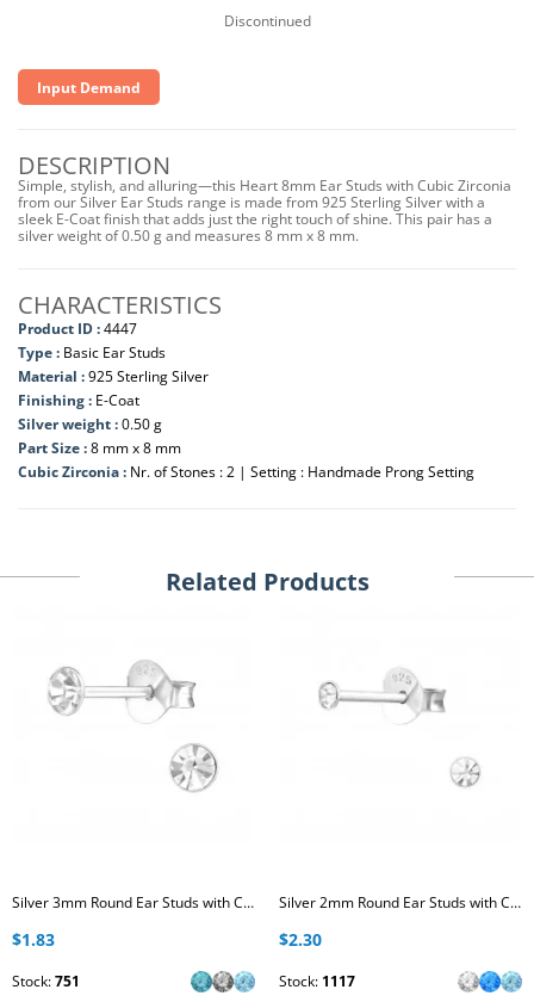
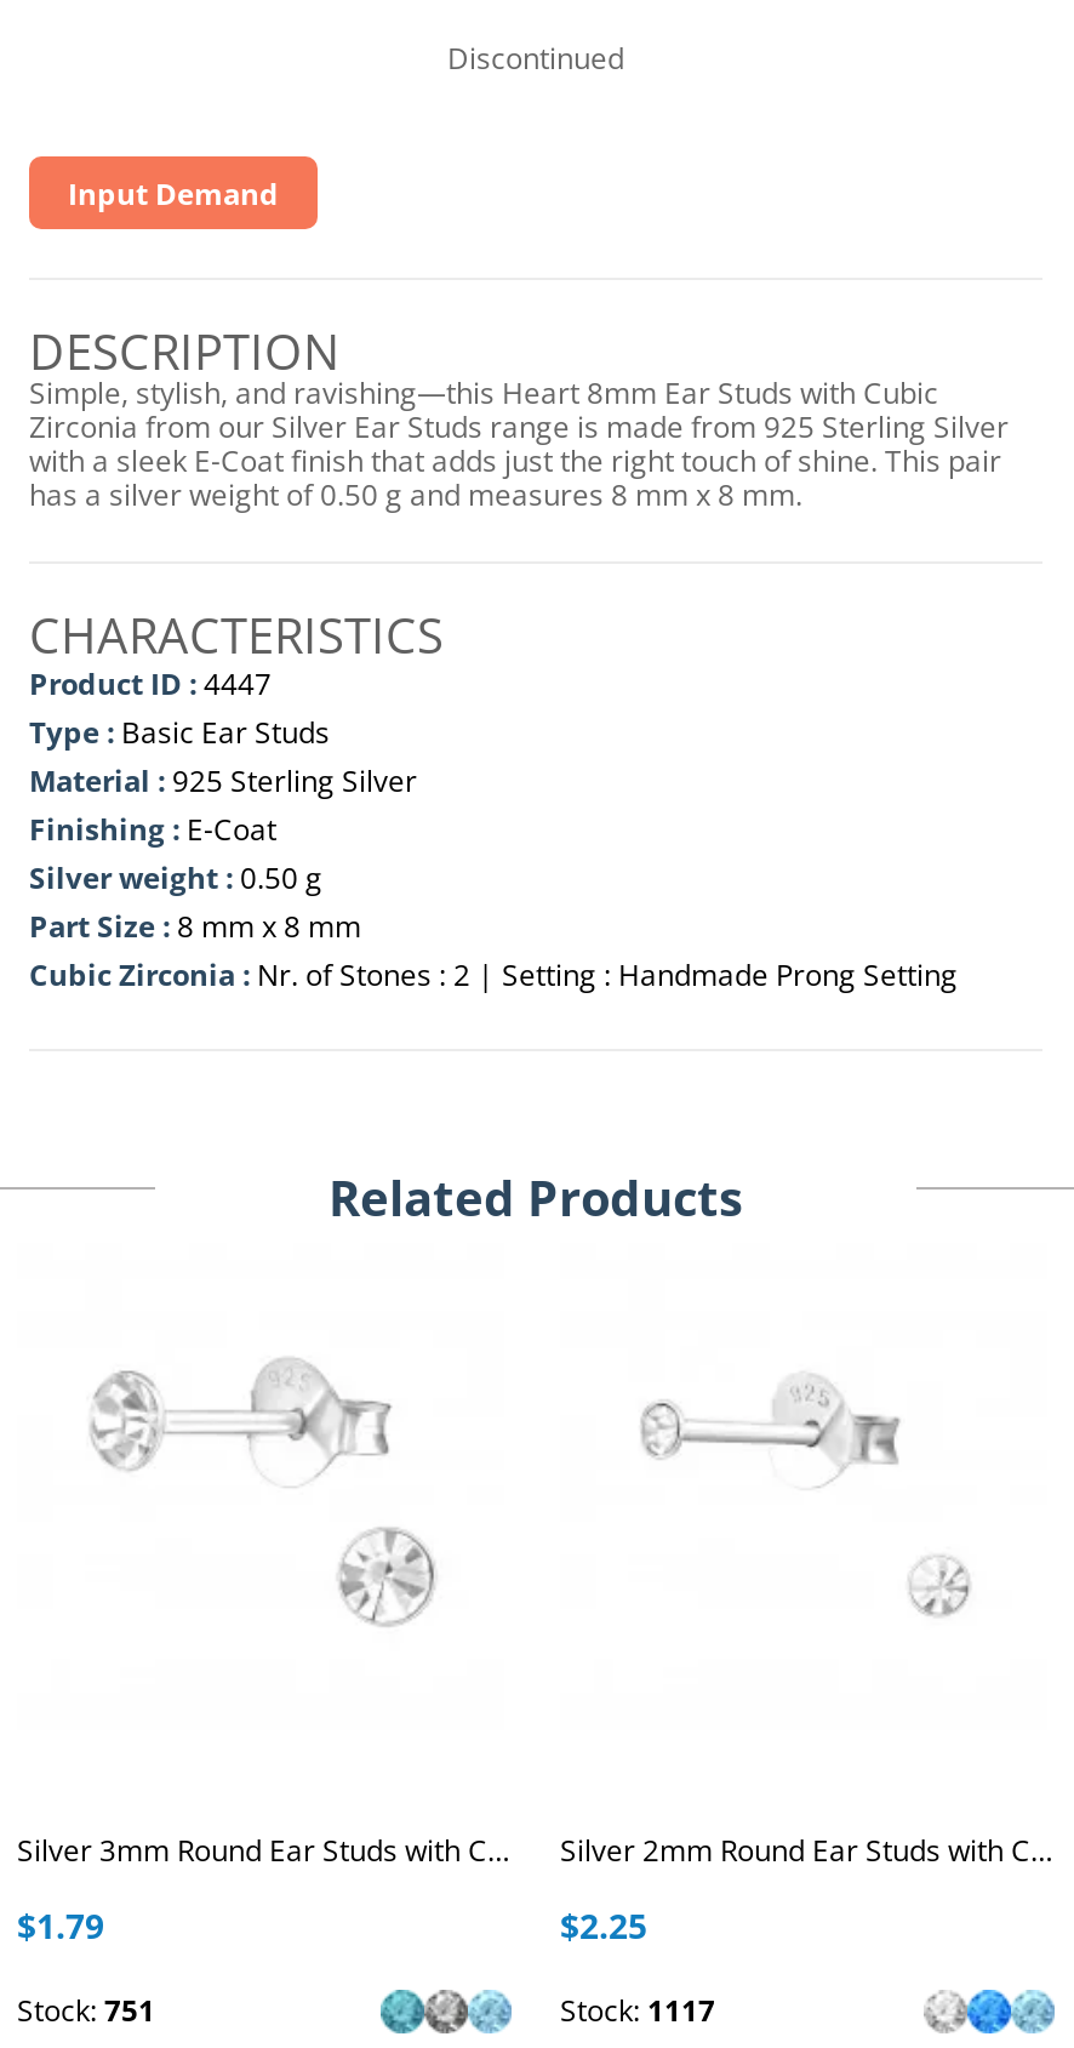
- Simple, stylish, and alluring—this Heart 8mm Ear Studs with Cubic Zirconia
- from our Silver Ear Studs range is made from 925 Sterling Silver with a
- sleek E-Coat finish that adds just the right touch of shine. This pair has a
- silver weight of 0.50 g and measures 8 mm x 8 mm.
+ Simple, stylish, and ravishing—this Heart 8mm Ear Studs with Cubic
+ Zirconia from our Silver Ear Studs range is made from 925 Sterling Silver
+ with a sleek E-Coat finish that adds just the right touch of shine. This pair
+ has a silver weight of 0.50 g and measures 8 mm x 8 mm.

- $1.83
+ $1.79

- $2.30
+ $2.25
